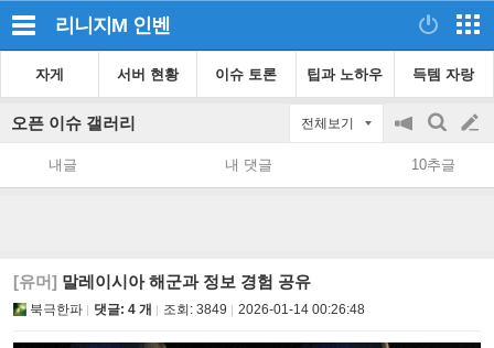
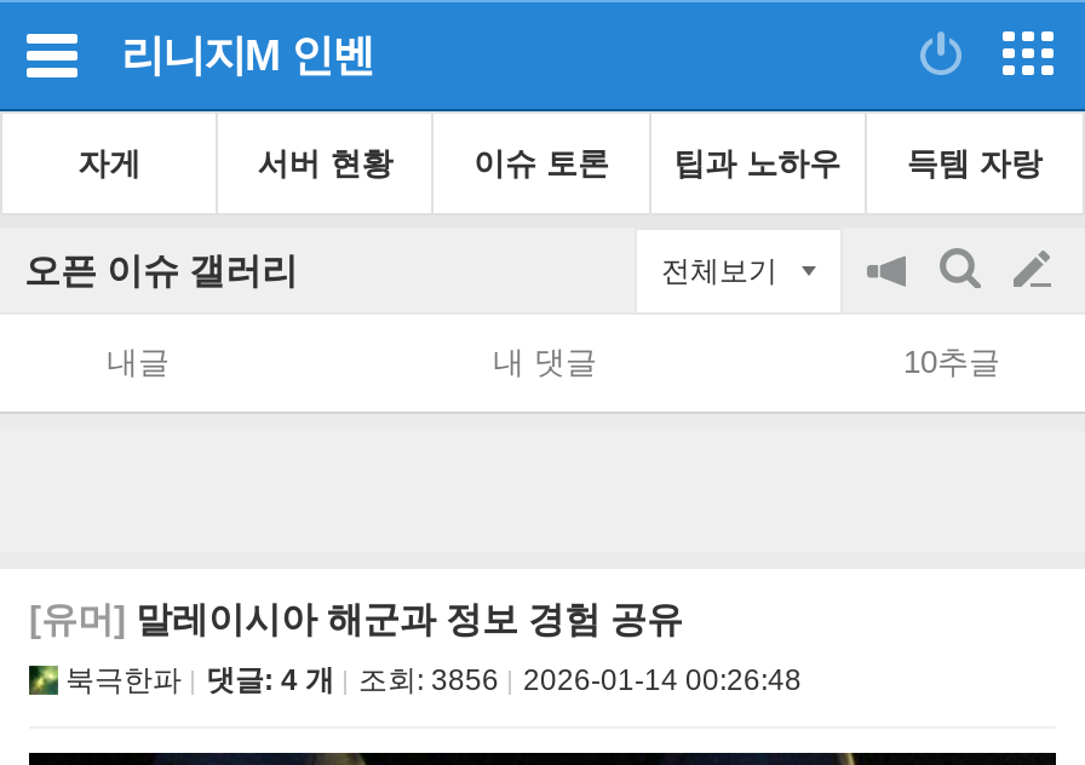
- 북극한파 댓글: 4 개 조회: 3849 2026-01-14 00:26:48
+ 북극한파 댓글: 4 개 조회: 3856 2026-01-14 00:26:48
